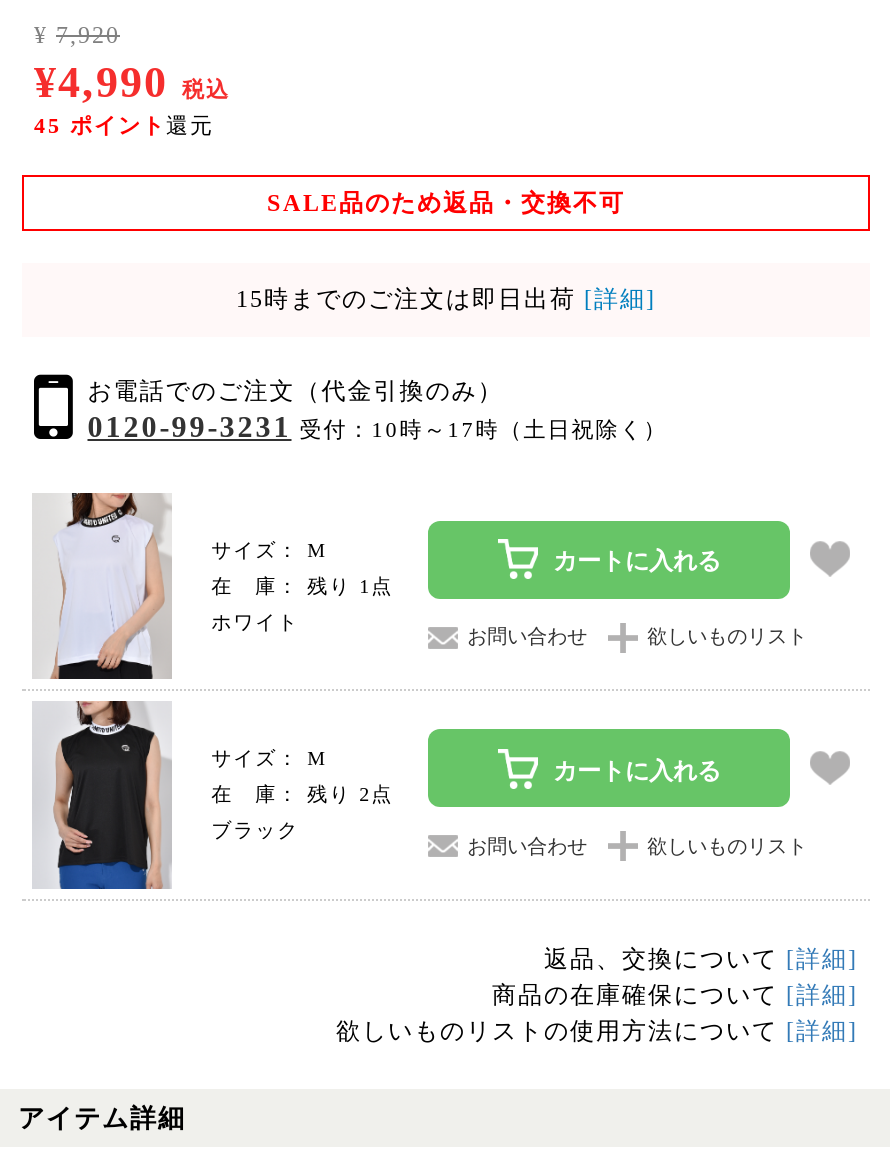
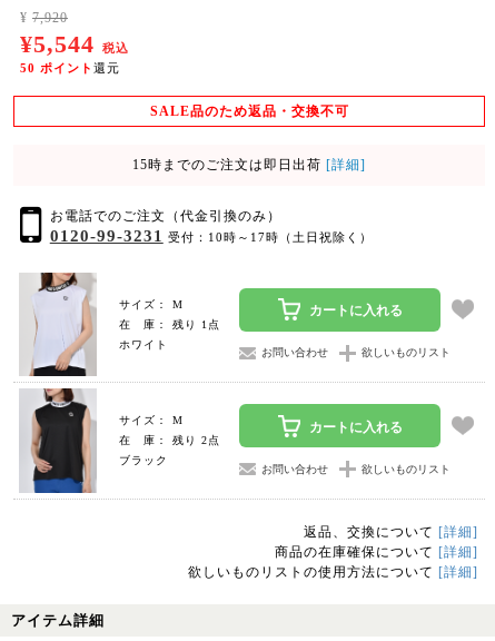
- ¥4,990税込
+ ¥5,544税込

- 45ポイント還元
+ 50ポイント還元
